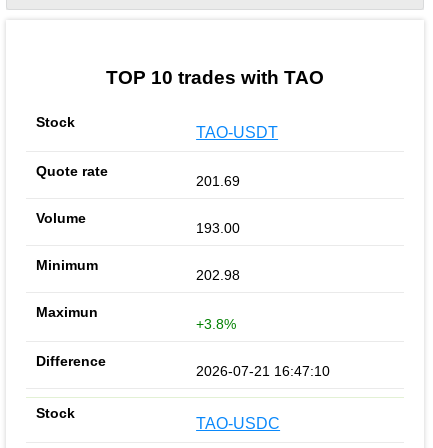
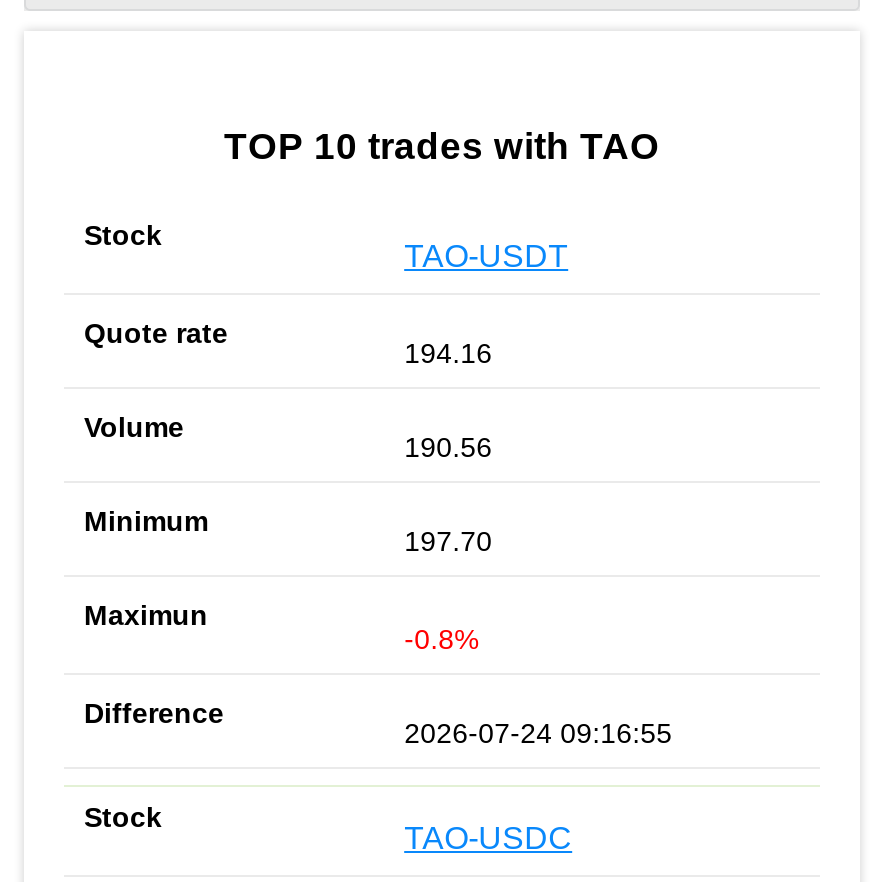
- 201.69
+ 194.16

- 193.00
+ 190.56

- 202.98
+ 197.70

- +3.8%
+ -0.8%

- 2026-07-21 16:47:10
+ 2026-07-24 09:16:55
